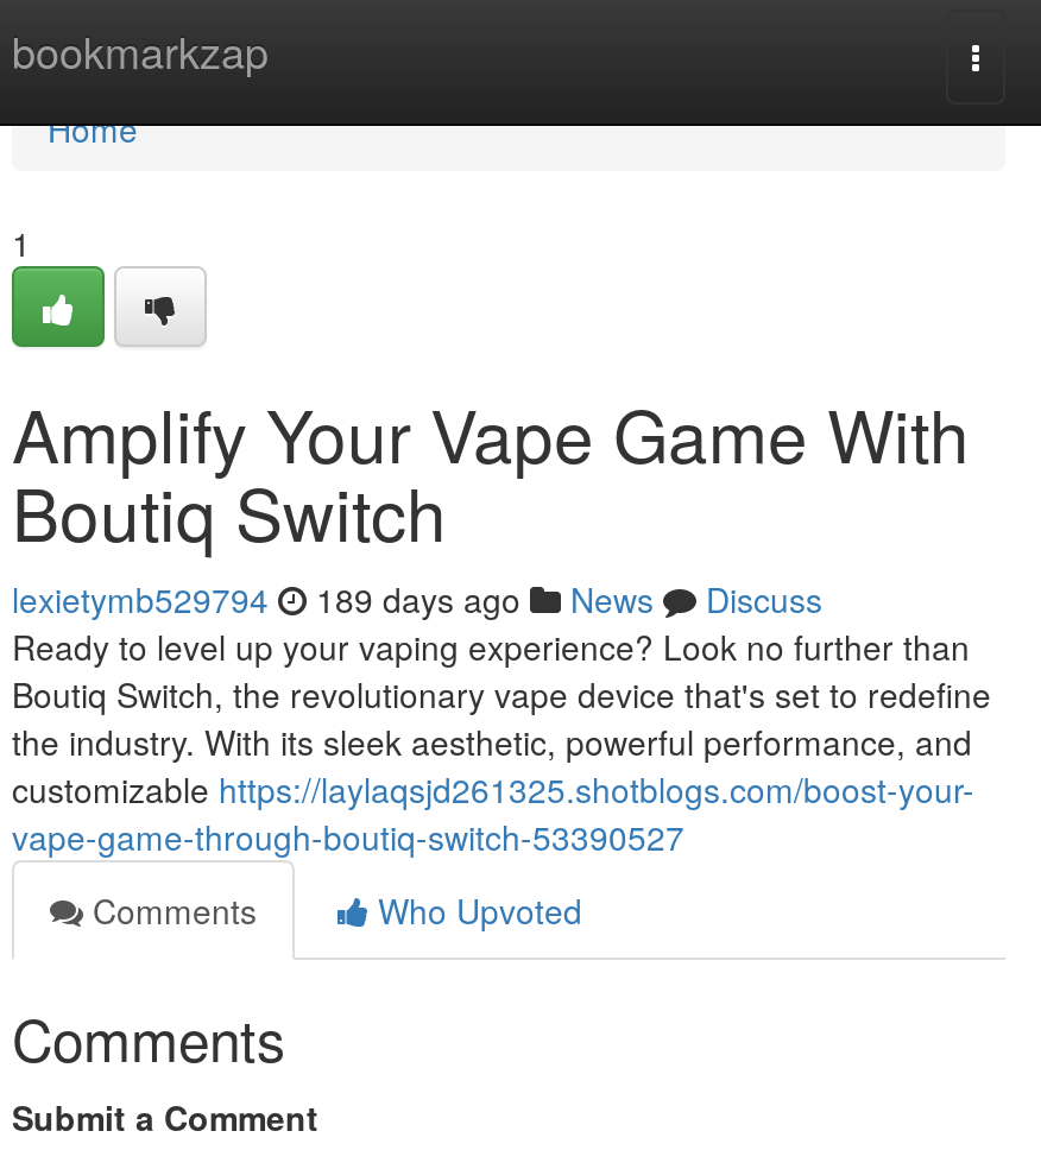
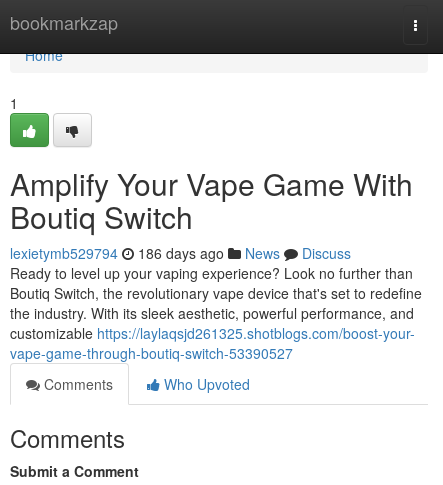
- lexietymb529794 189 days ago News Discuss
+ lexietymb529794 186 days ago News Discuss
